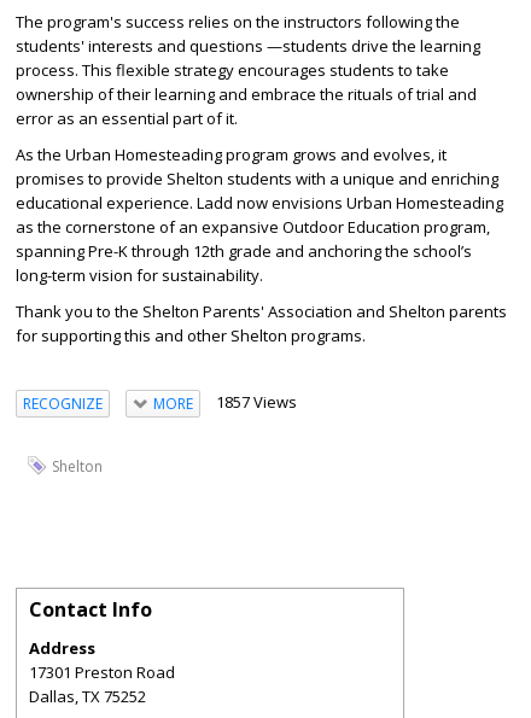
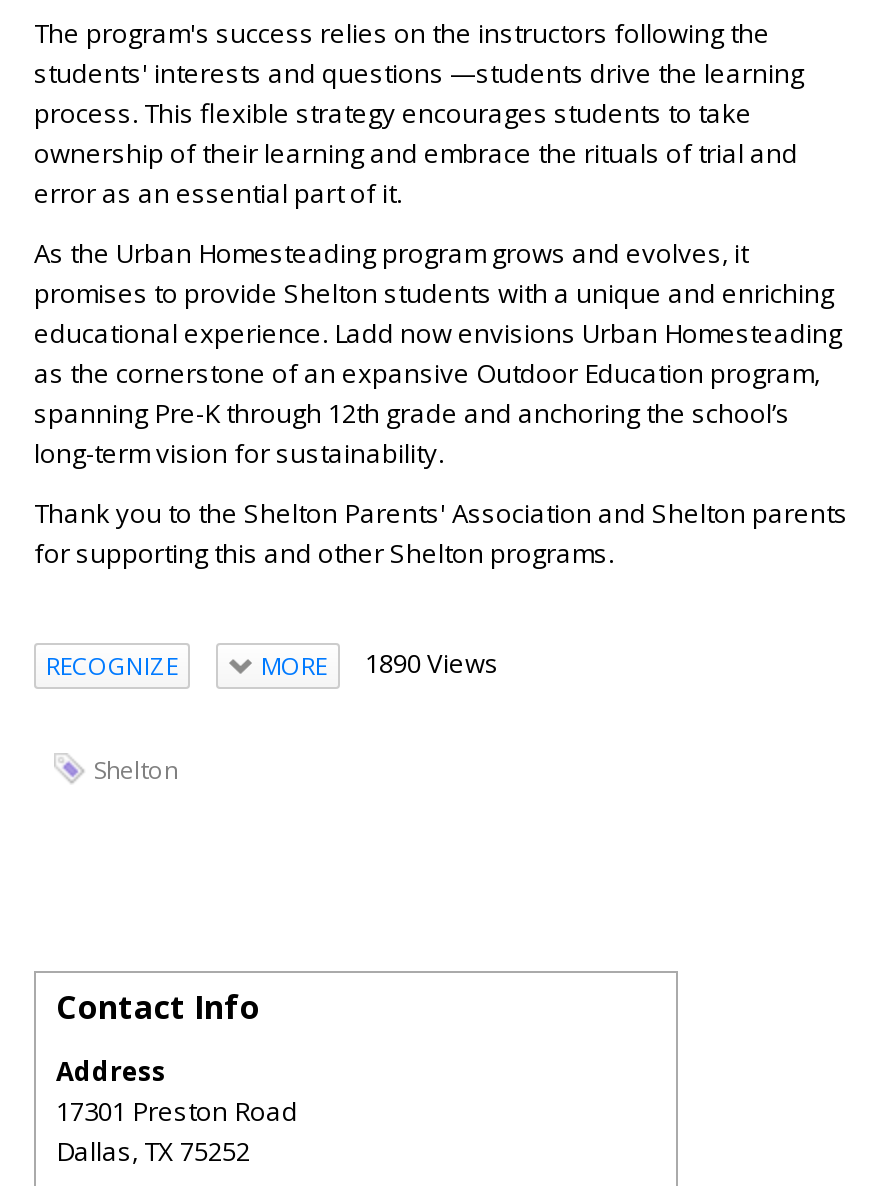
- MORE 1857 Views
+ MORE 1890 Views
